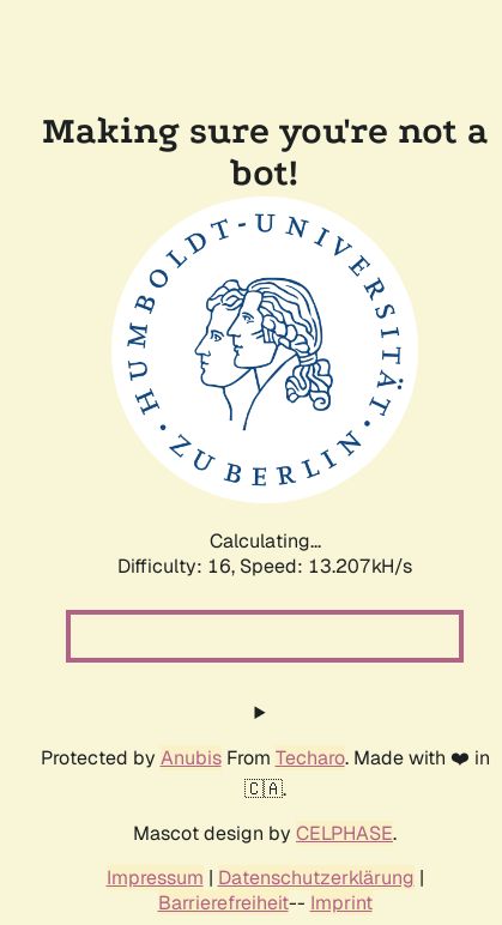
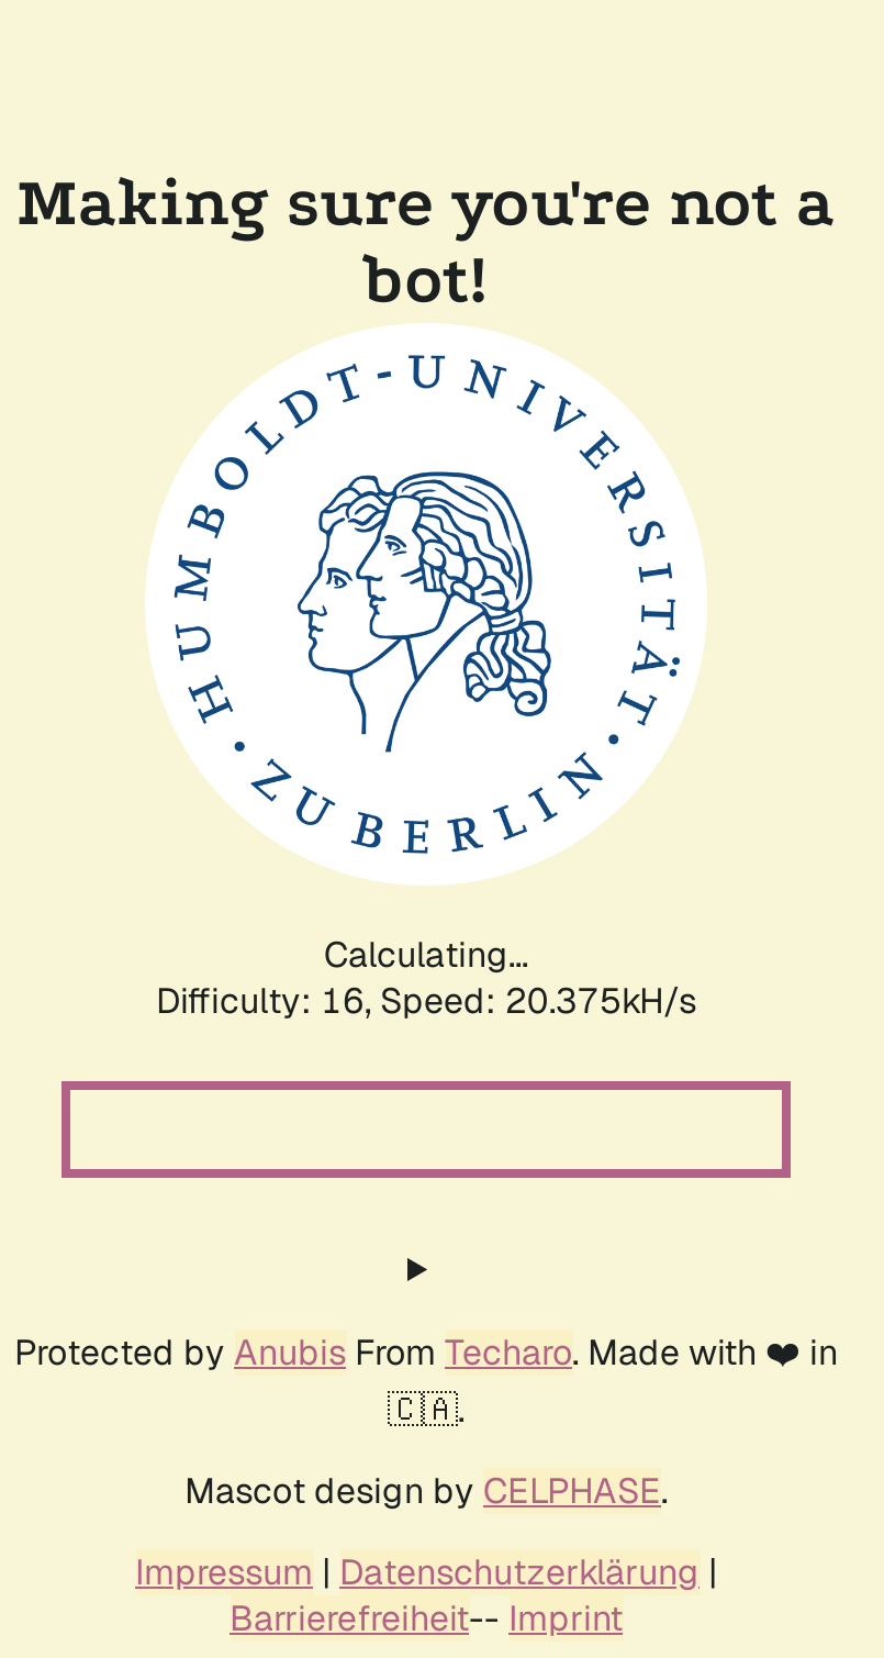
- Difficulty: 16, Speed: 13.207kH/s
+ Difficulty: 16, Speed: 20.375kH/s
